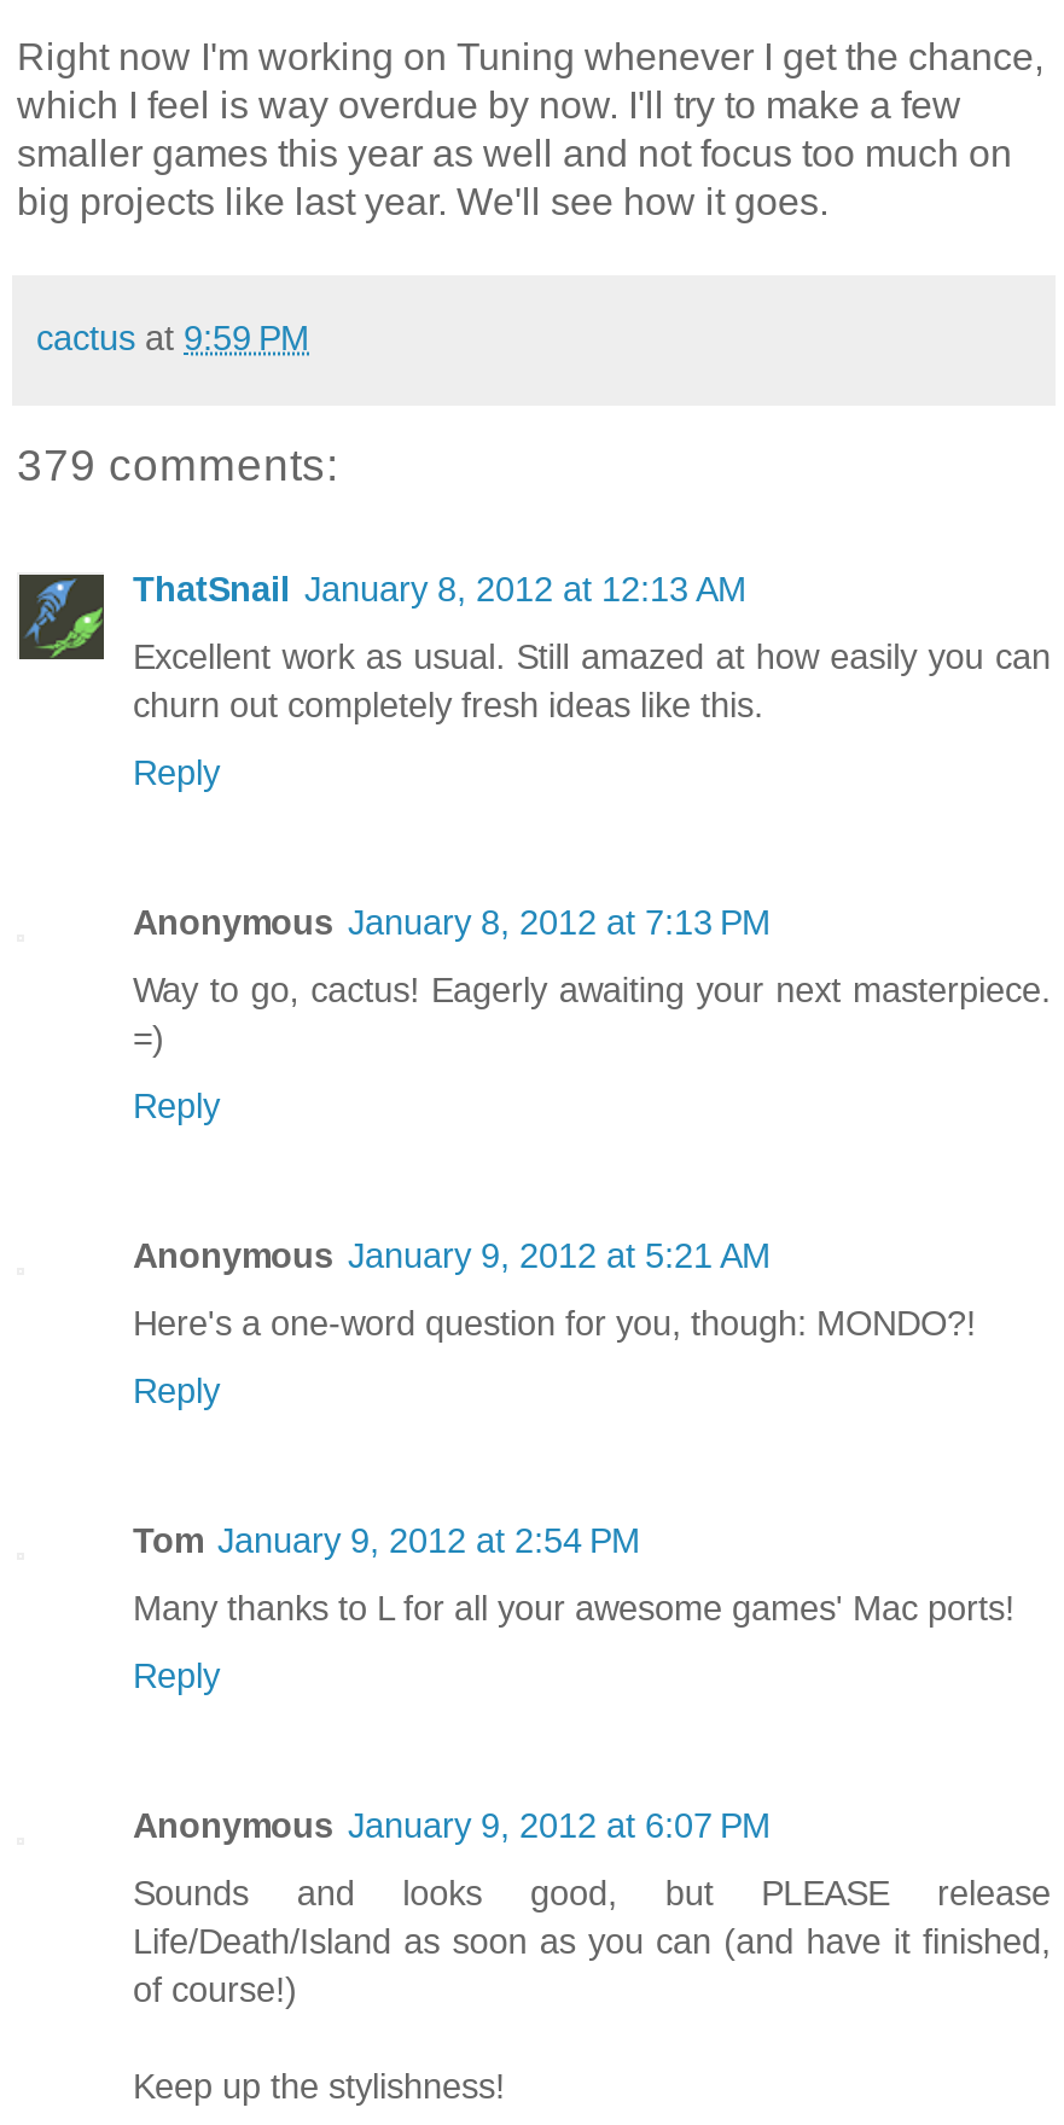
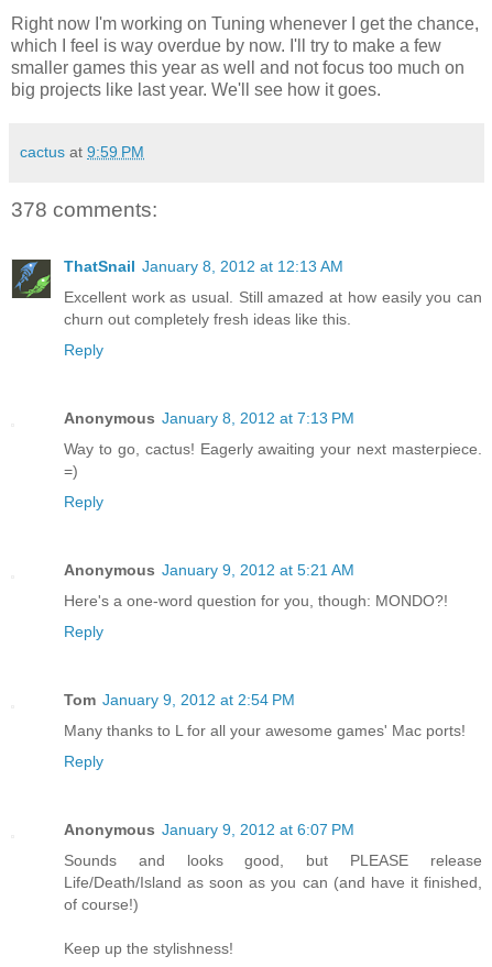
- 379 comments:
+ 378 comments:
